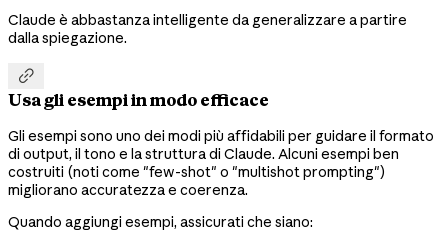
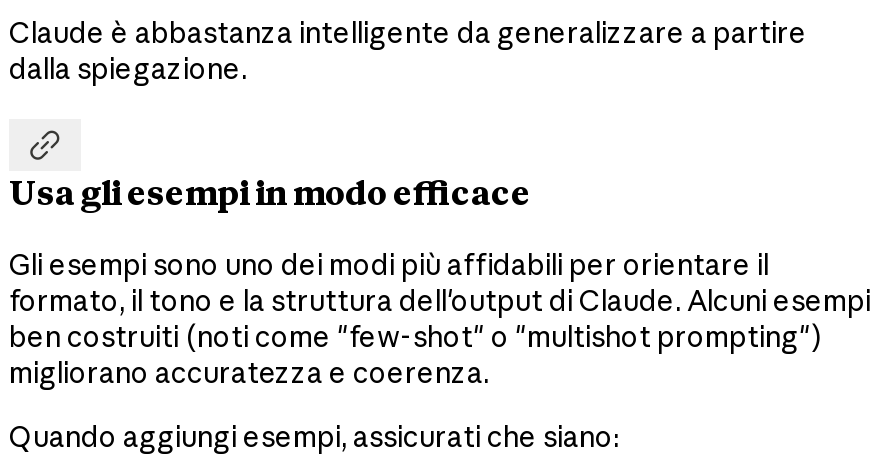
- Gli esempi sono uno dei modi più affidabili per guidare il formato
- di output, il tono e la struttura di Claude. Alcuni esempi ben
- costruiti (noti come "few-shot" o "multishot prompting")
+ Gli esempi sono uno dei modi più affidabili per orientare il
+ formato, il tono e la struttura dell'output di Claude. Alcuni esempi
+ ben costruiti (noti come "few-shot" o "multishot prompting")
